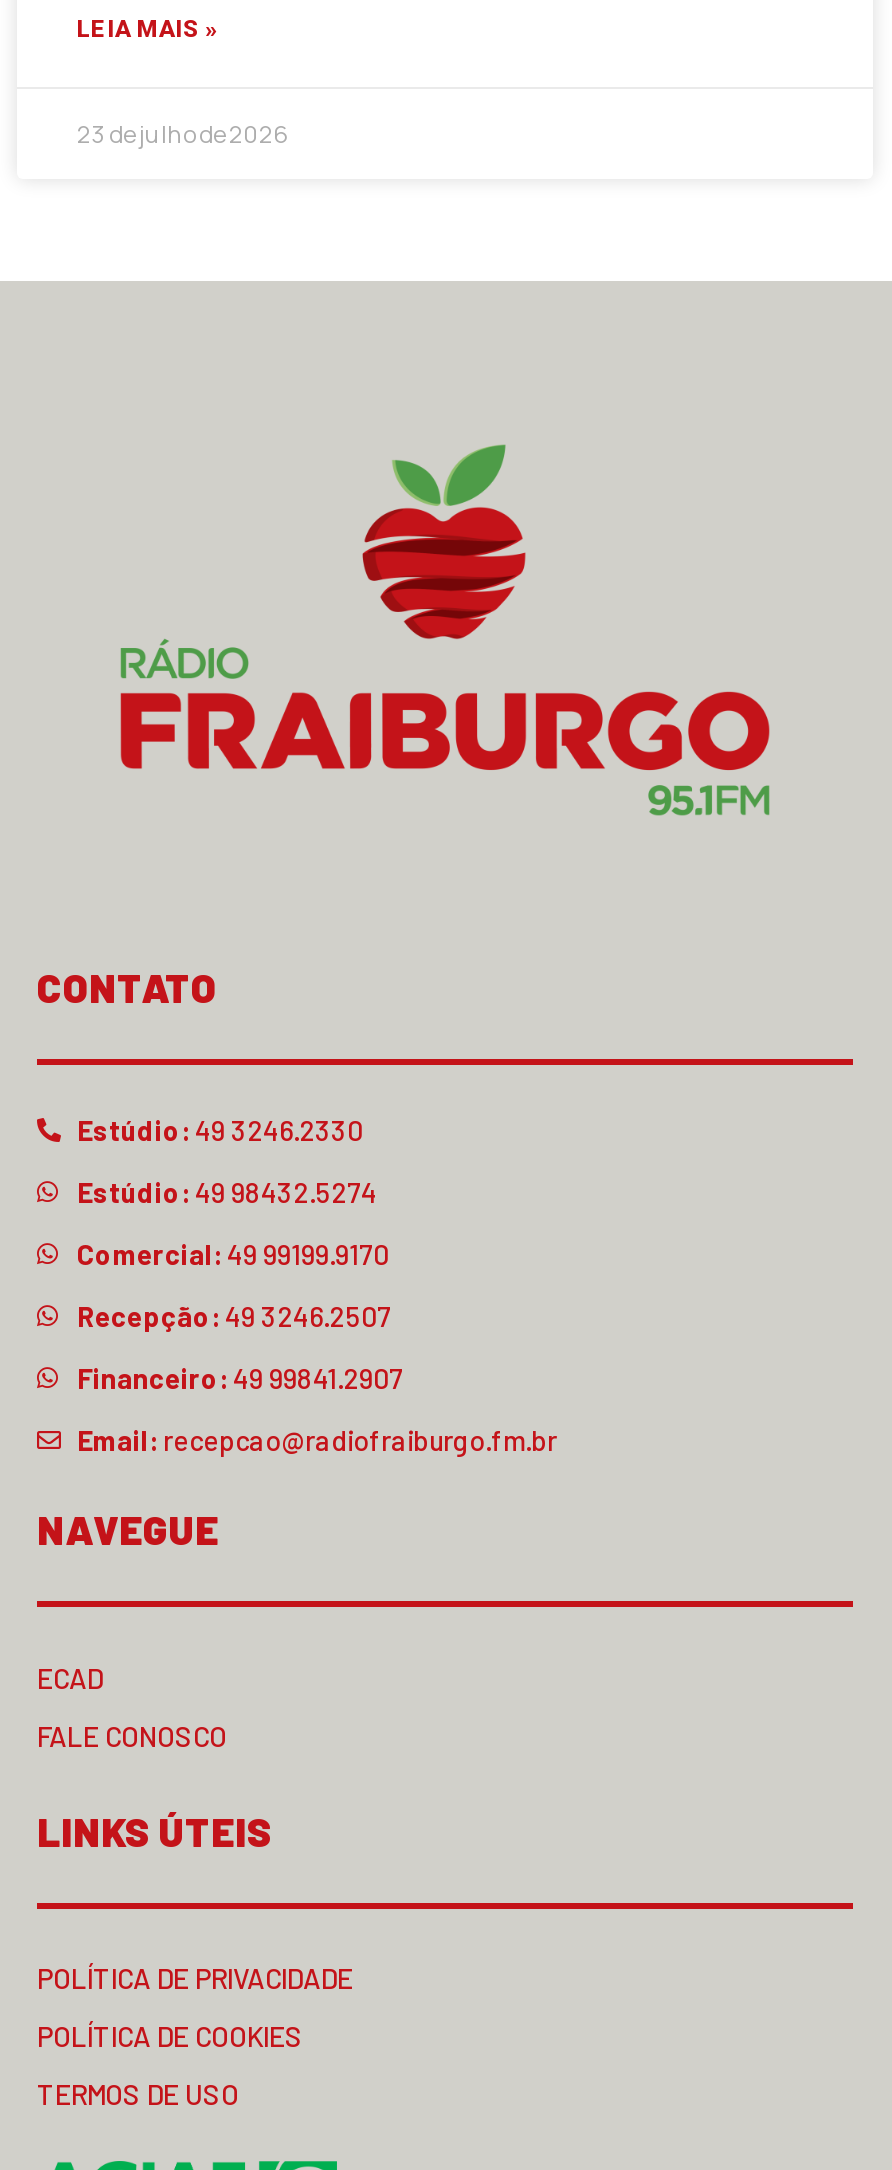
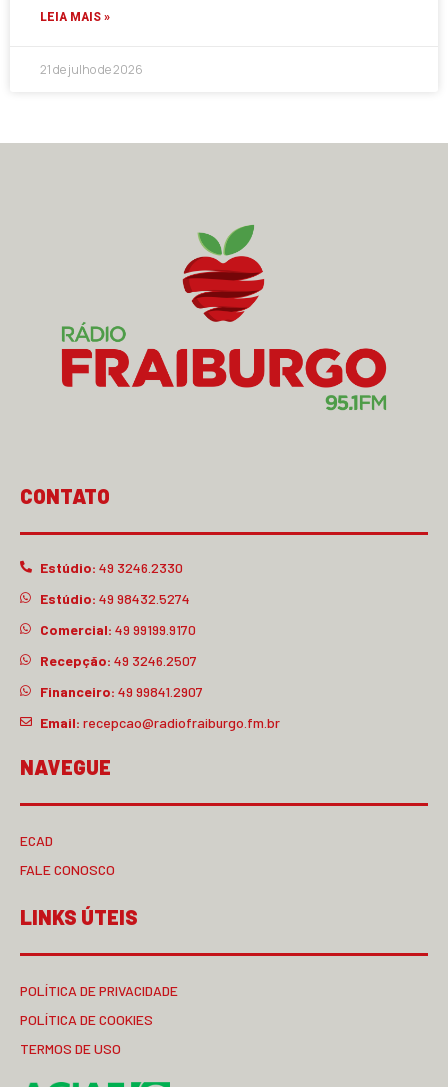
- 23 de julho de 2026
+ 21 de julho de 2026
